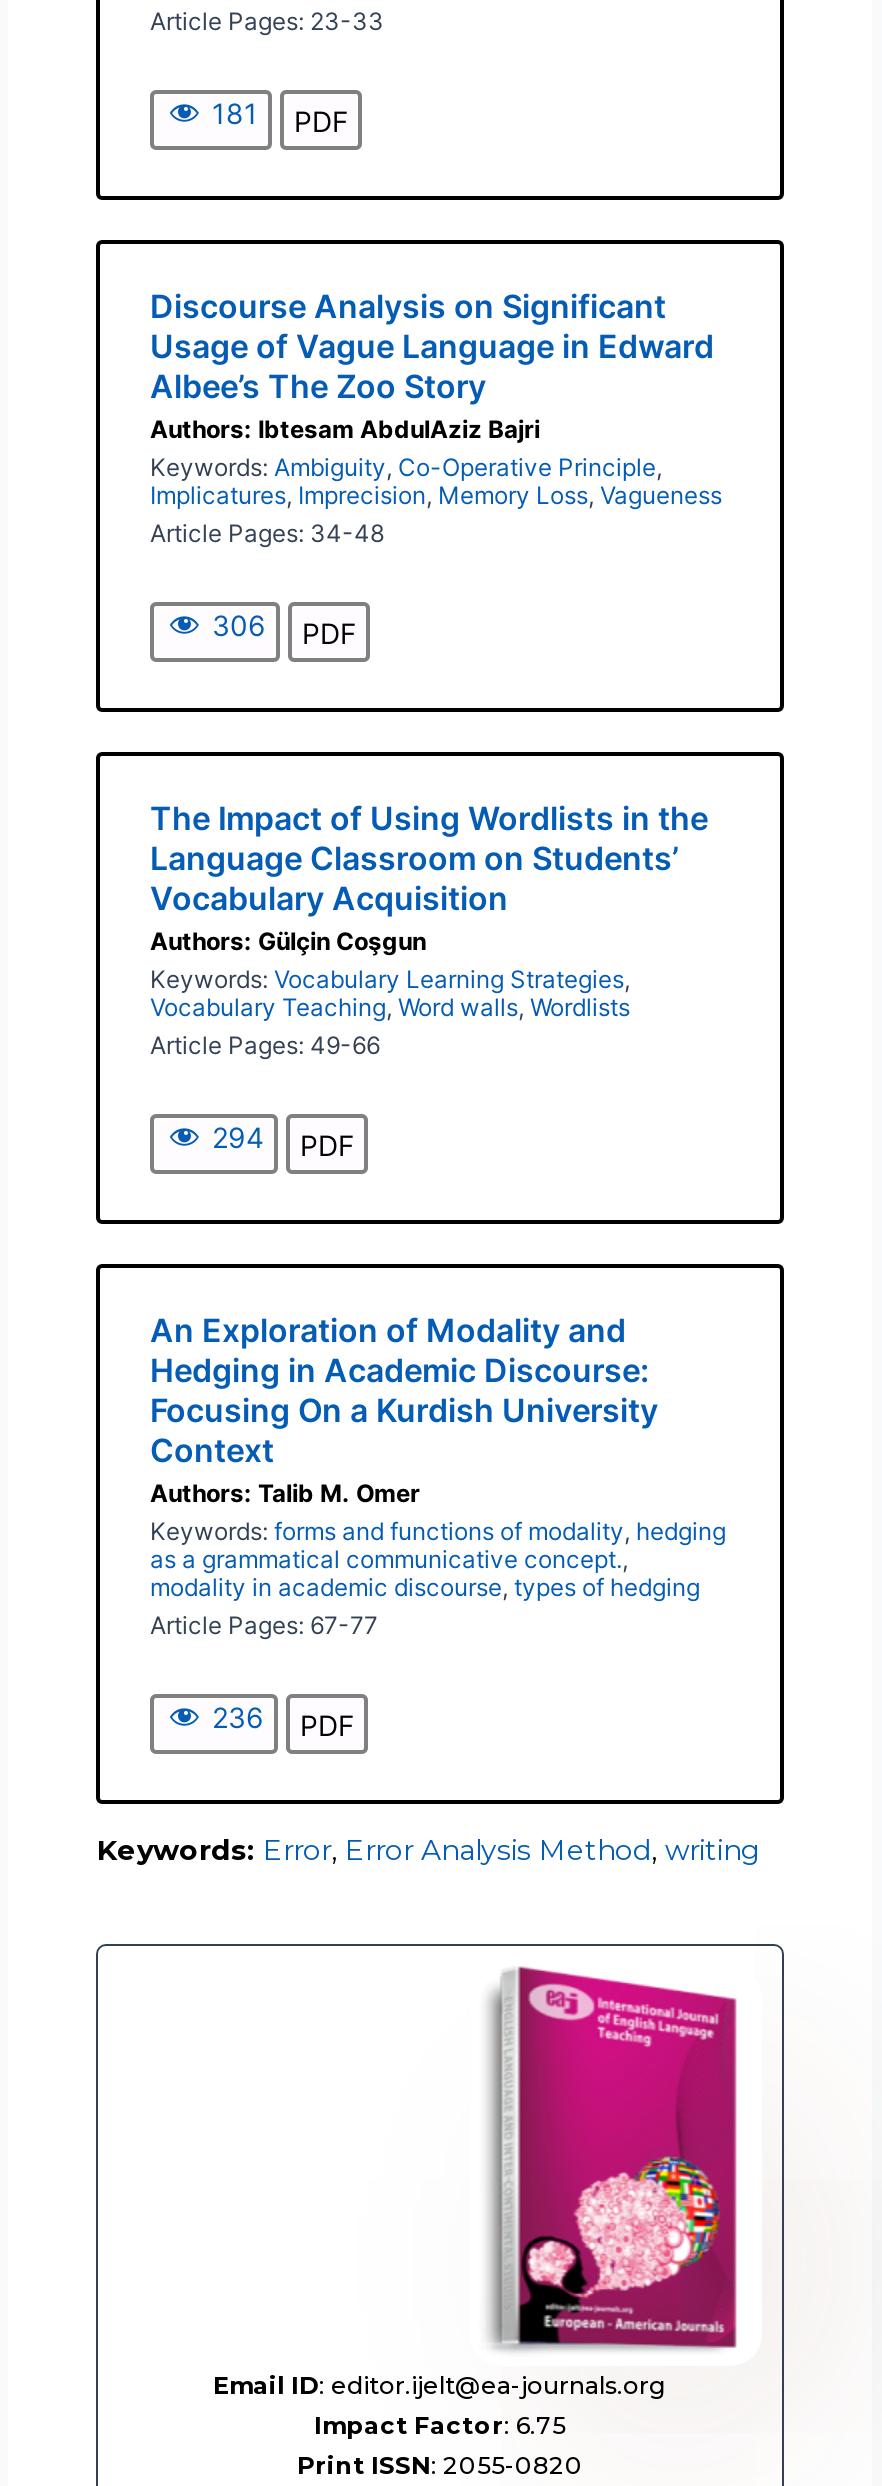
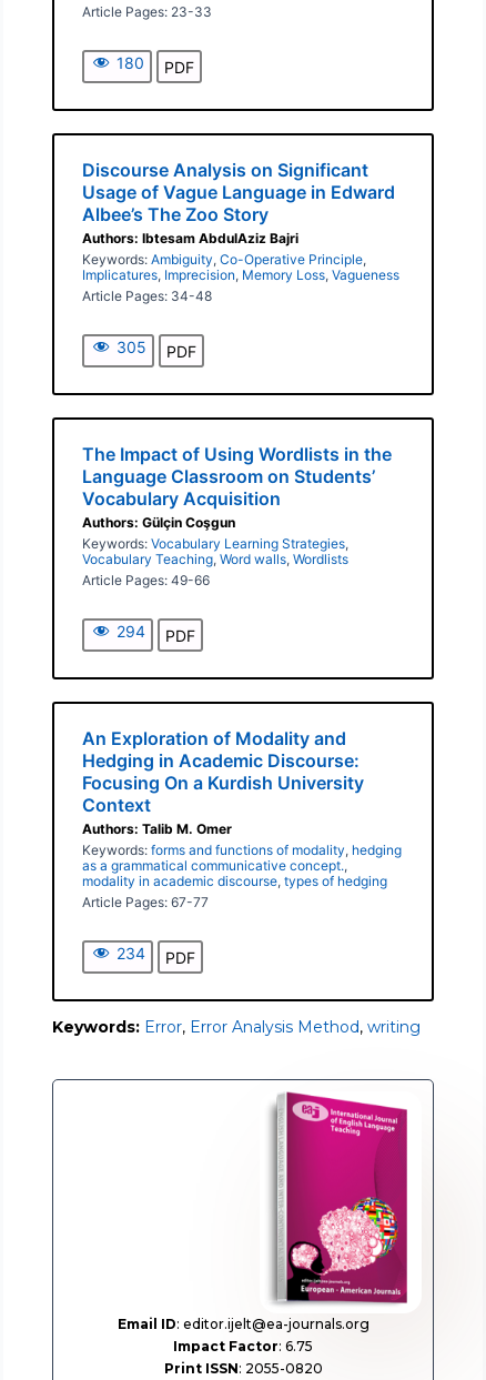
- 181 PDF
+ 180 PDF

- 306 PDF
+ 305 PDF

- 236 PDF
+ 234 PDF
